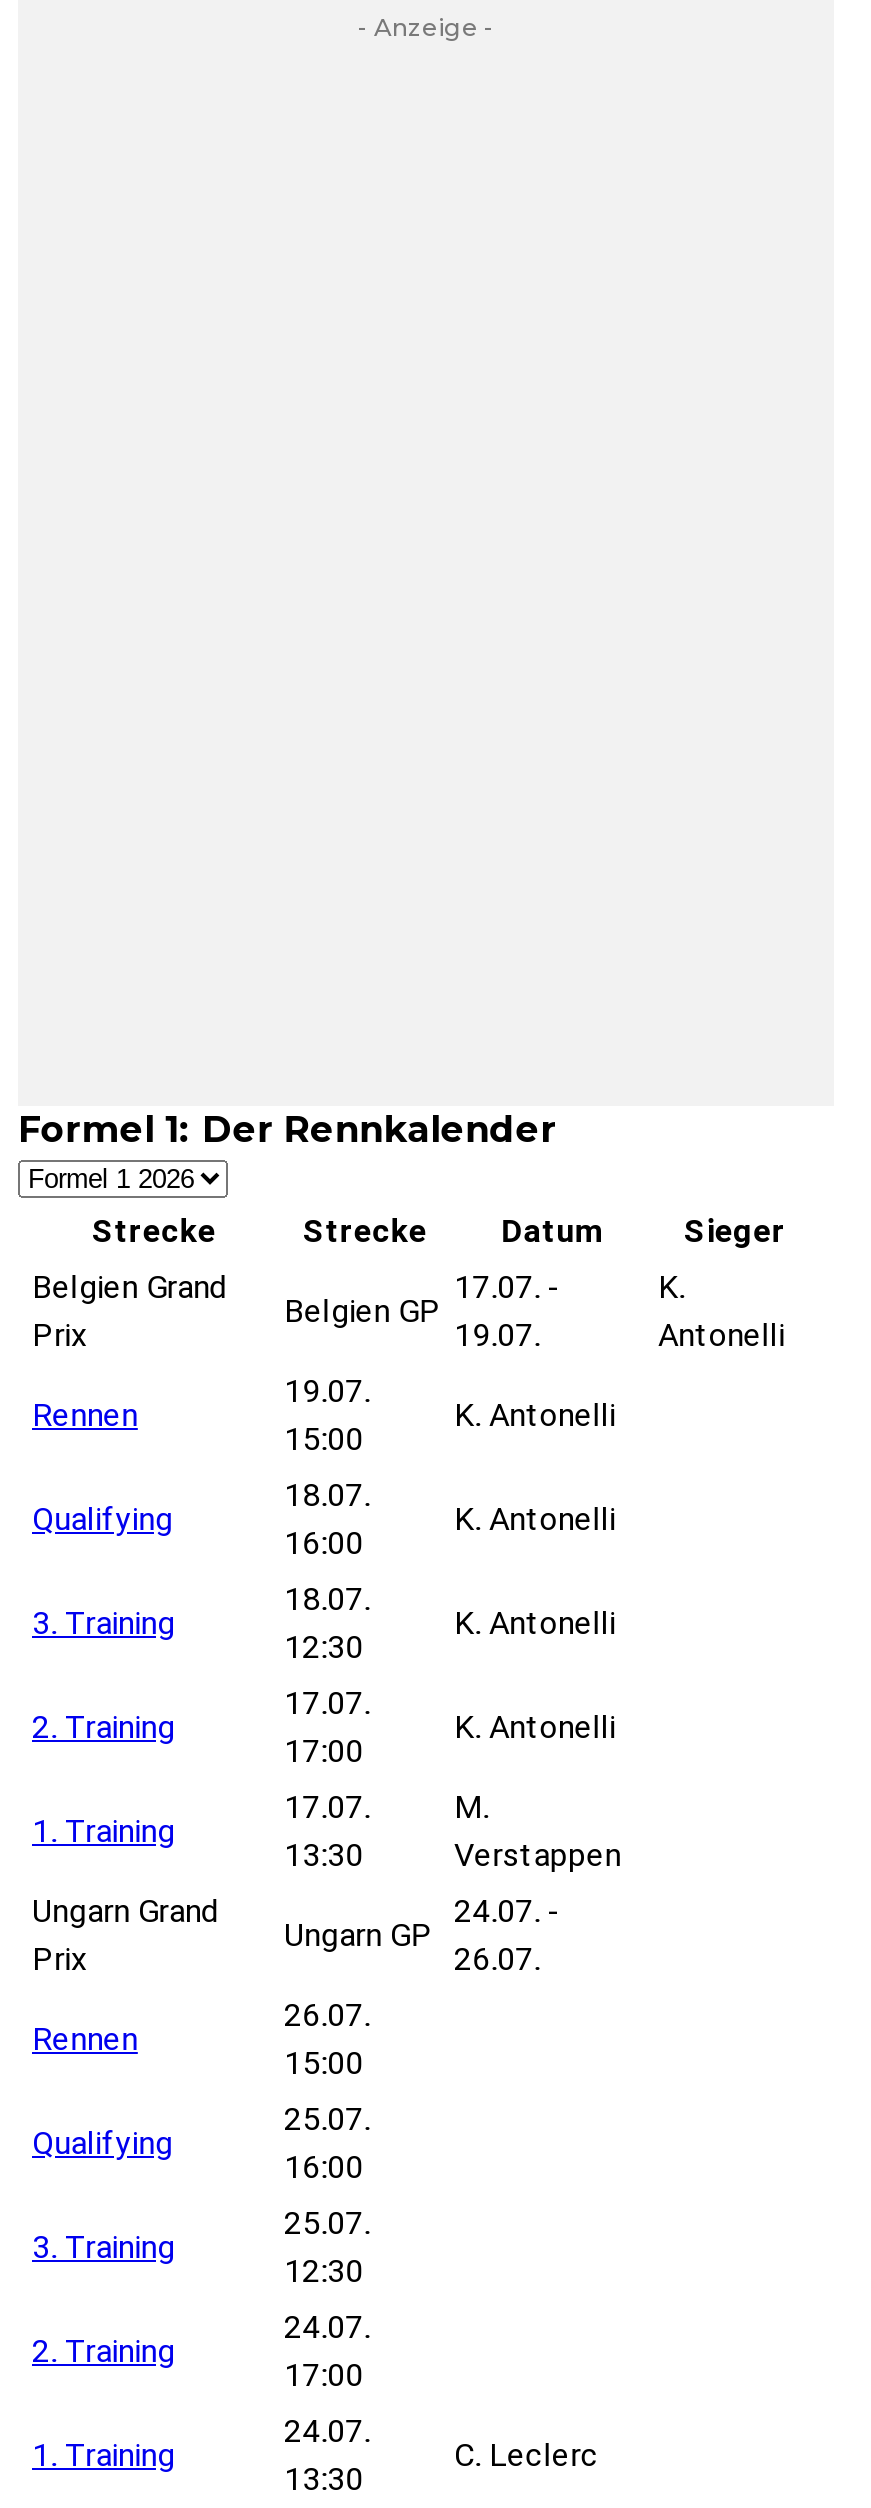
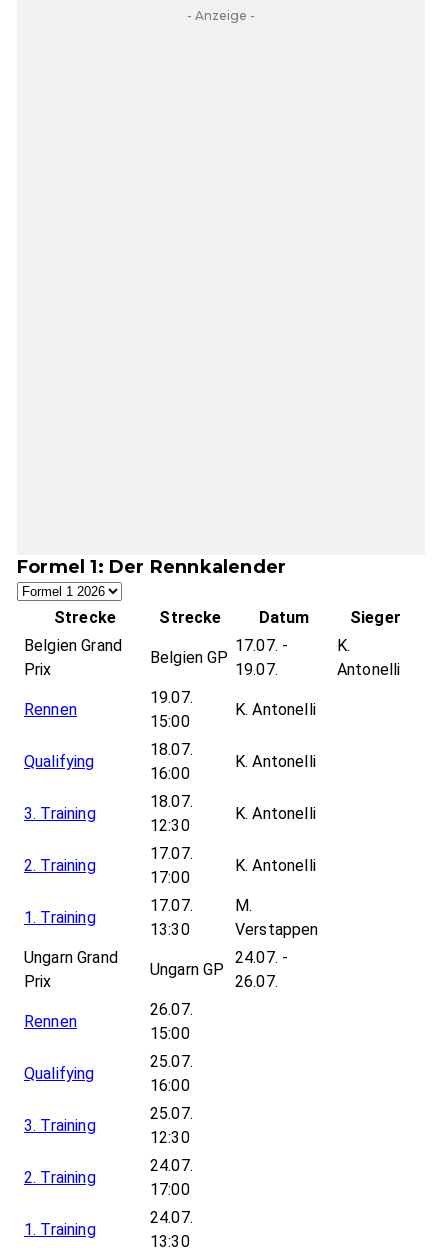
- C. Leclerc
